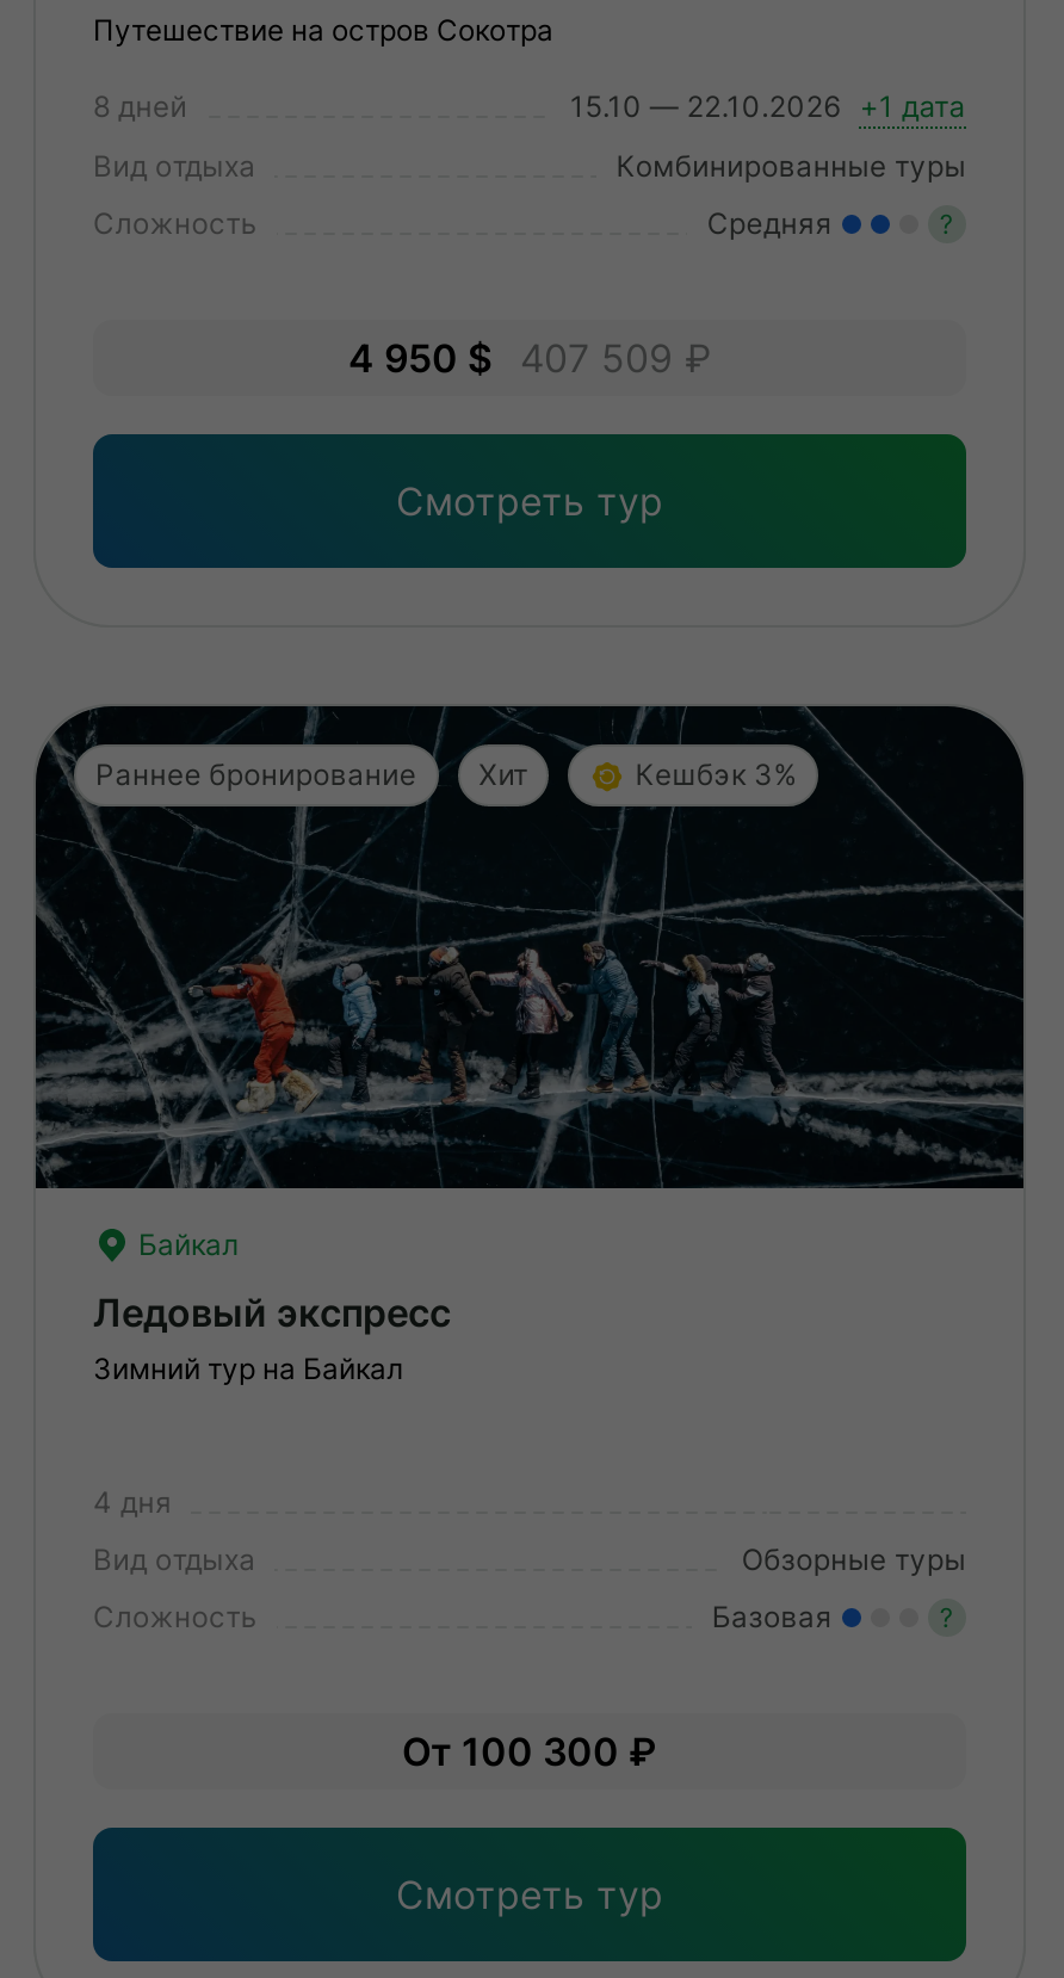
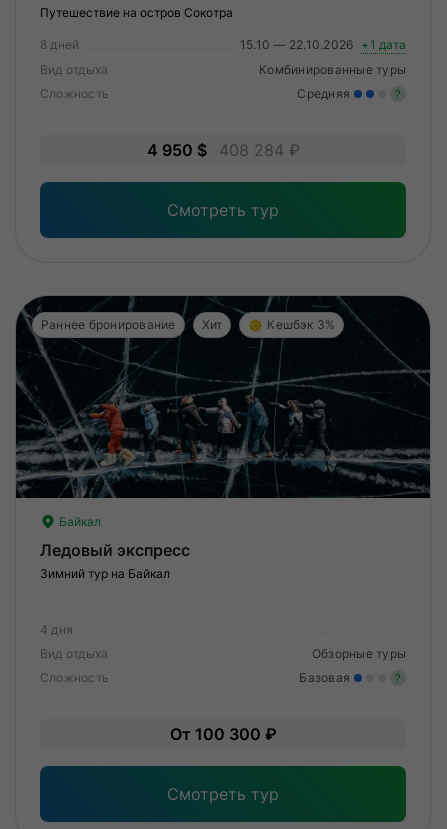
- 4 950 $ 407 509 ₽
+ 4 950 $ 408 284 ₽
